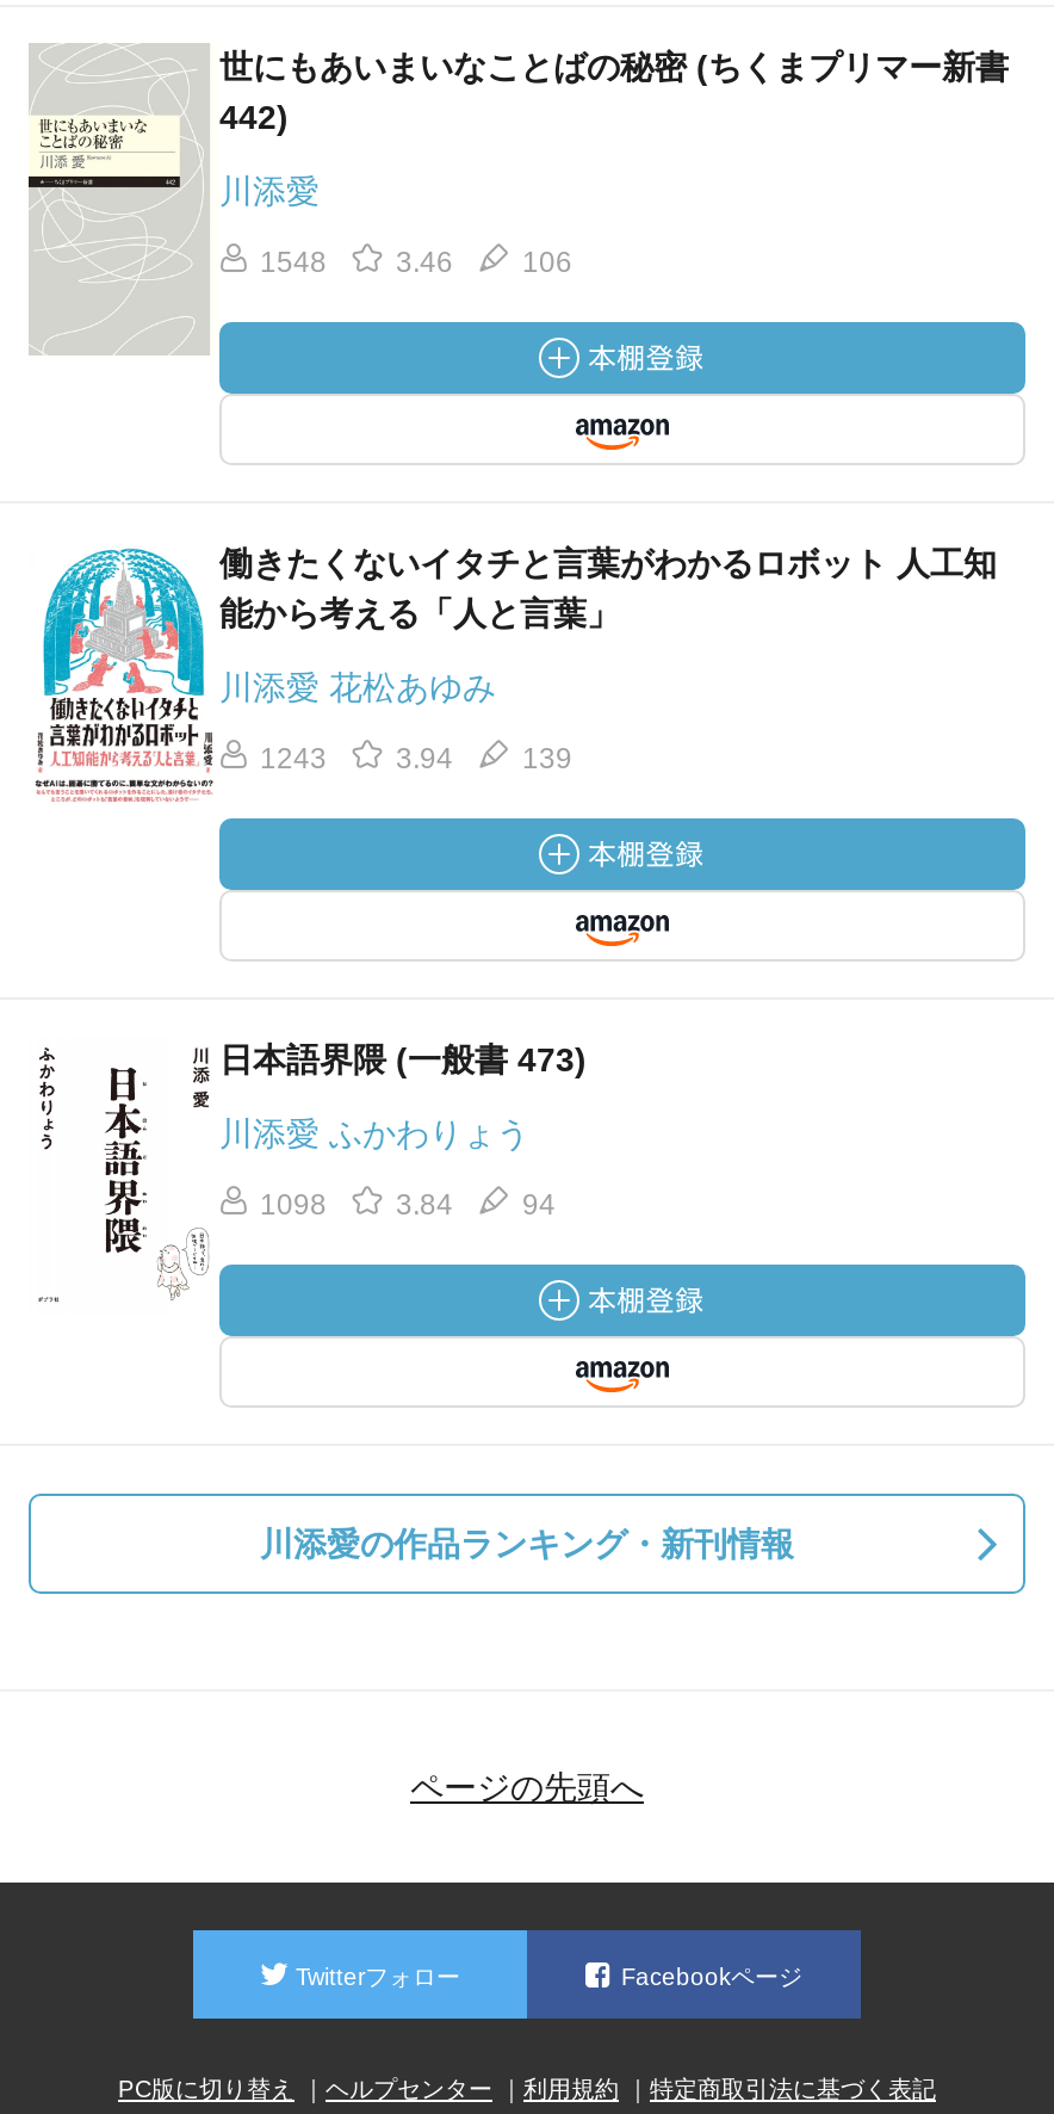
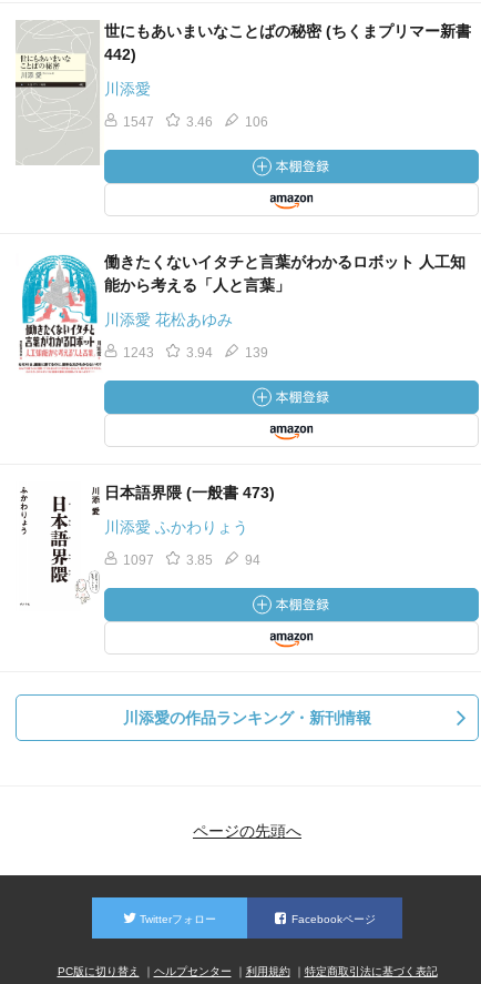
- 1548
+ 1547

- 1098
+ 1097

- 3.84
+ 3.85
